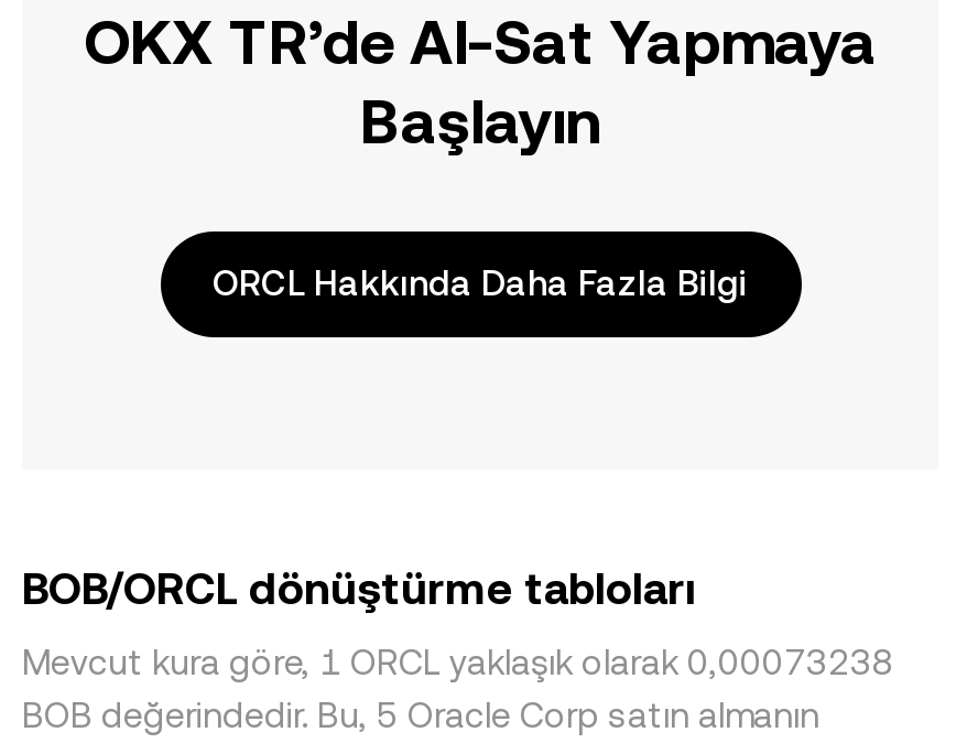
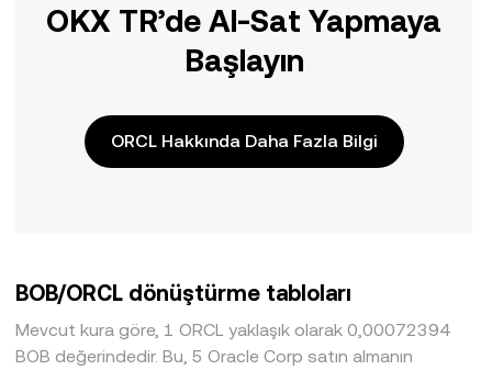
- Mevcut kura göre, 1 ORCL yaklaşık olarak 0,00073238
+ Mevcut kura göre, 1 ORCL yaklaşık olarak 0,00072394
